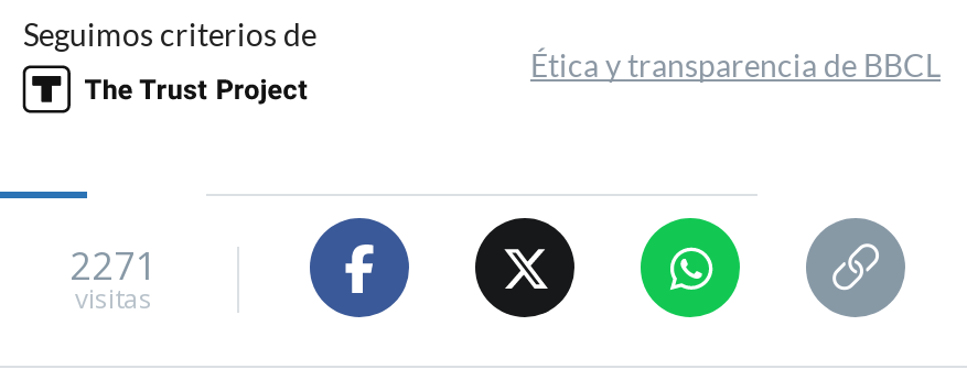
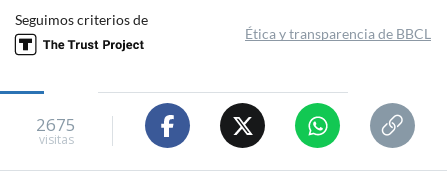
- 2271
+ 2675
